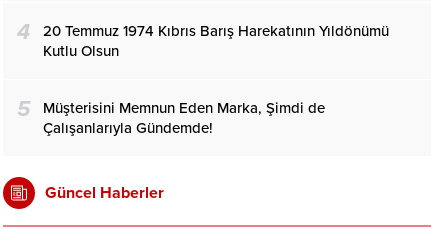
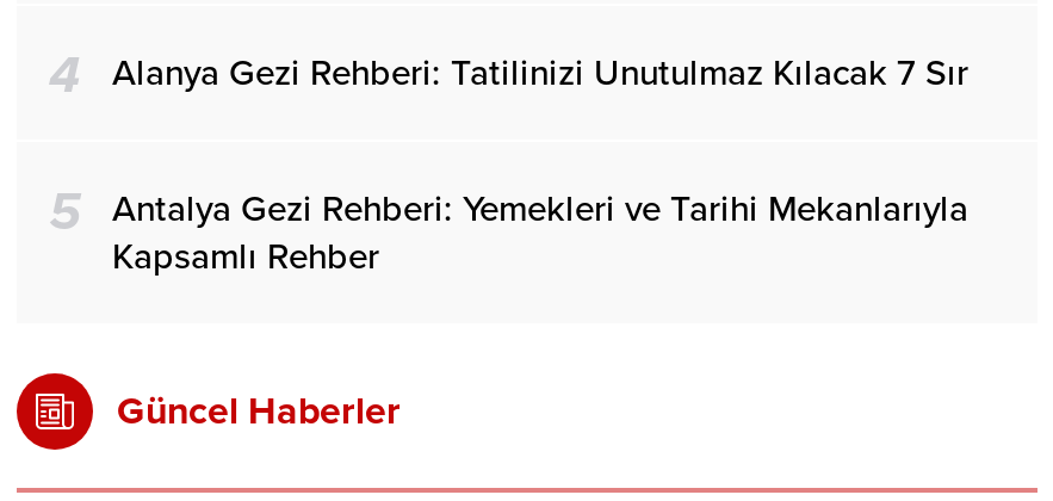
- 20 Temmuz 1974 Kıbrıs Barış Harekatının Yıldönümü
- Kutlu Olsun
+ Alanya Gezi Rehberi: Tatilinizi Unutulmaz Kılacak 7 Sır

- Müşterisini Memnun Eden Marka, Şimdi de
- Çalışanlarıyla Gündemde!
+ Antalya Gezi Rehberi: Yemekleri ve Tarihi Mekanlarıyla
+ Kapsamlı Rehber
